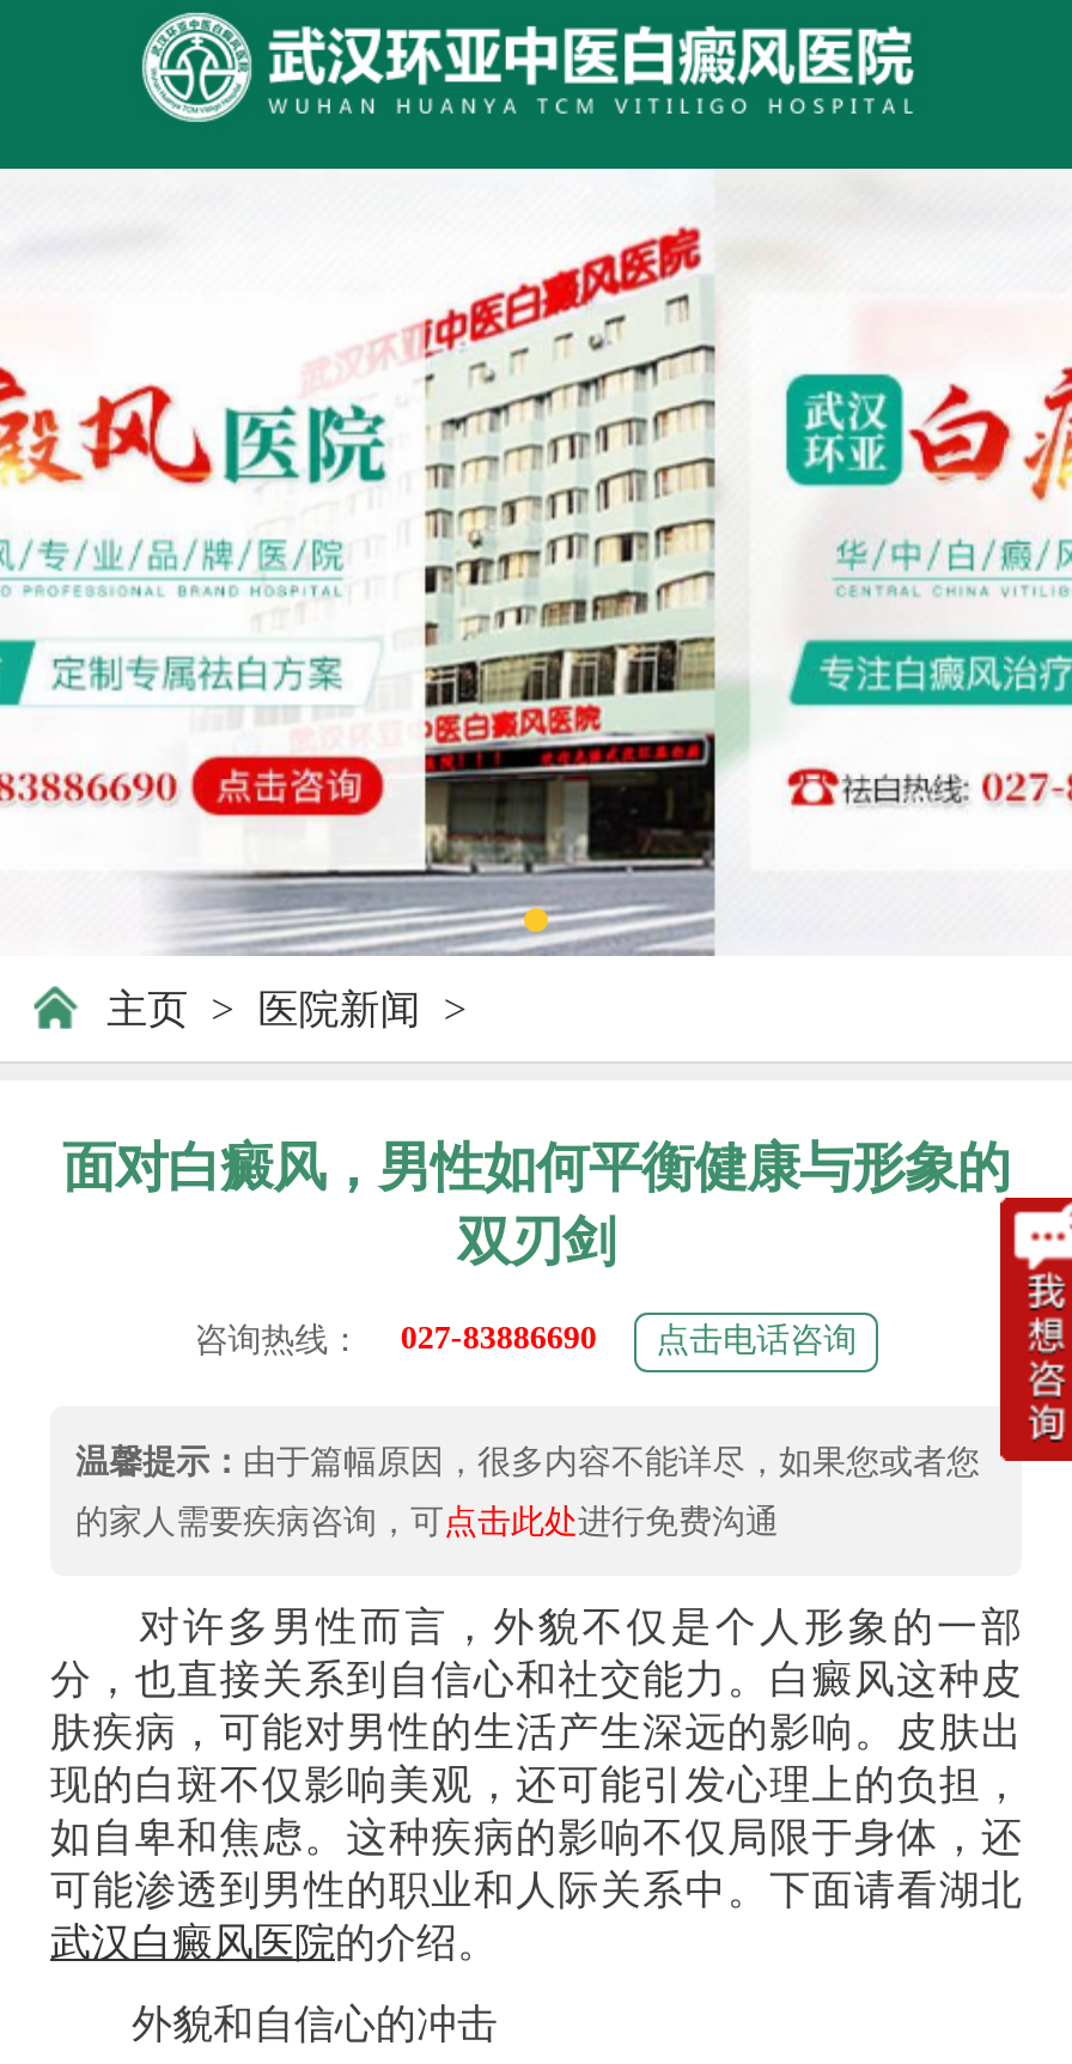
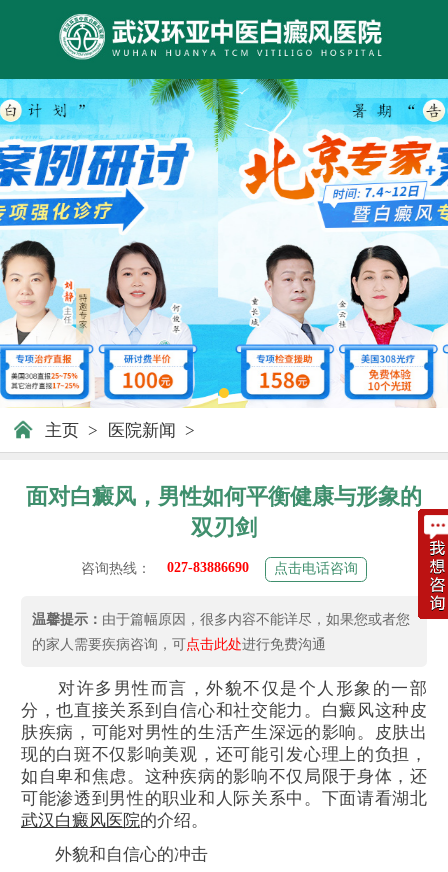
- [image]
+ [image]
